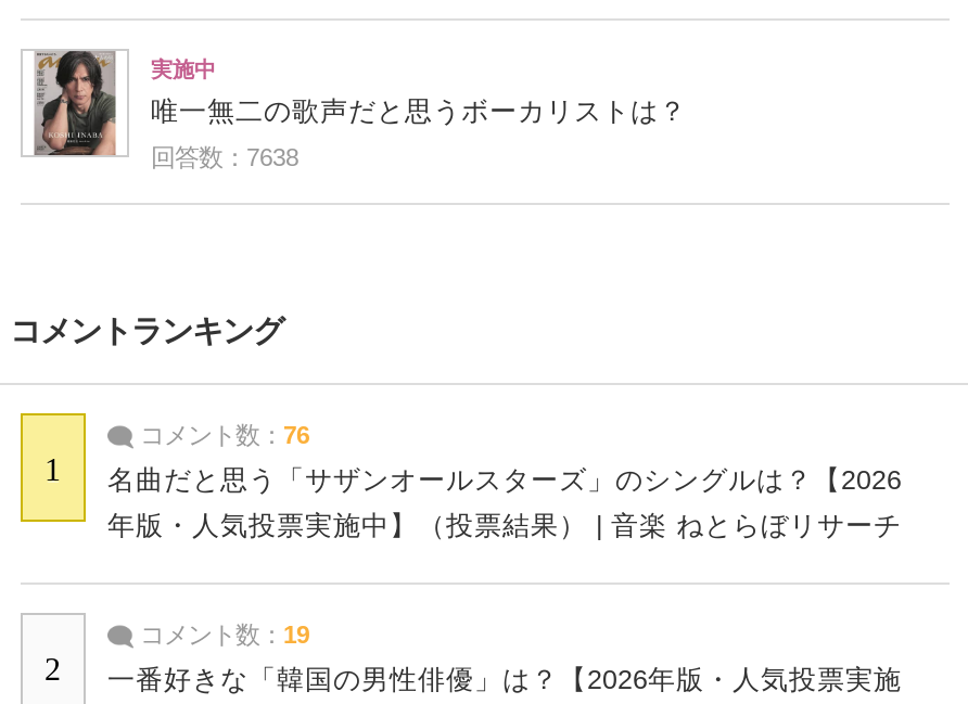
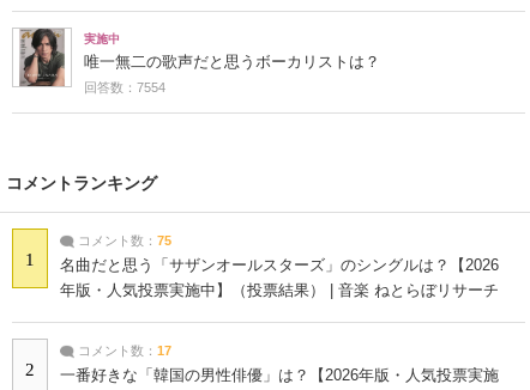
- 回答数：7638
+ 回答数：7554

- コメント数：76
+ コメント数：75

- コメント数：19
+ コメント数：17
